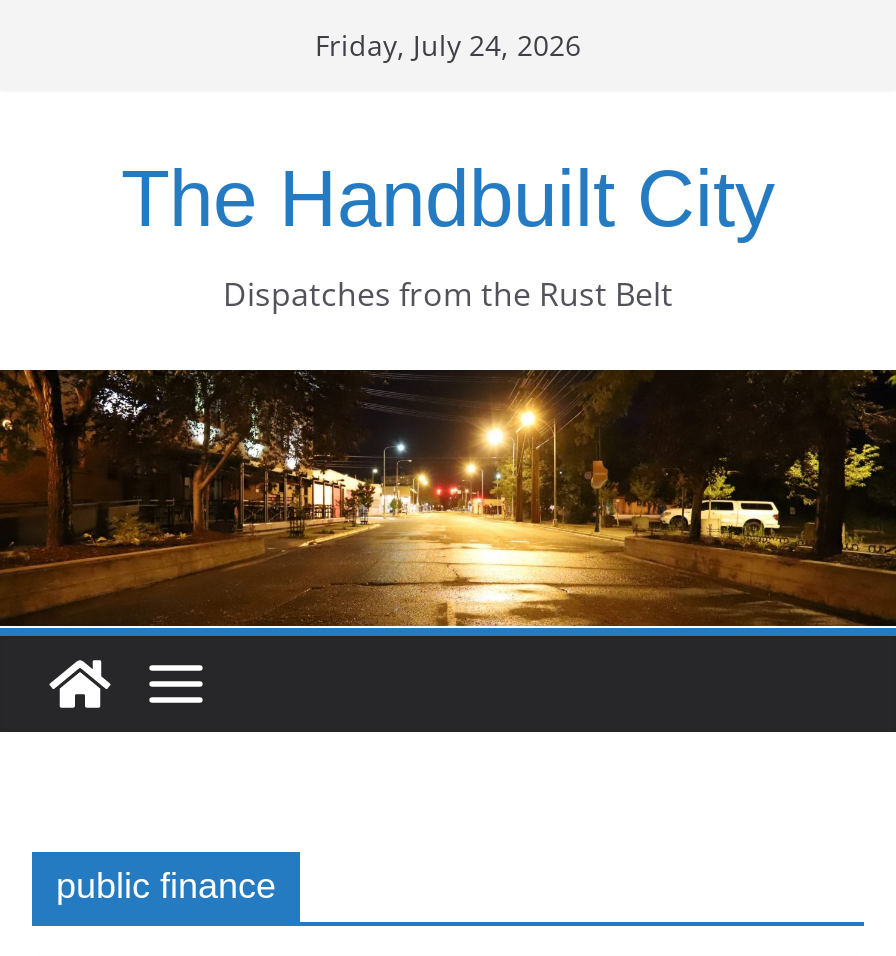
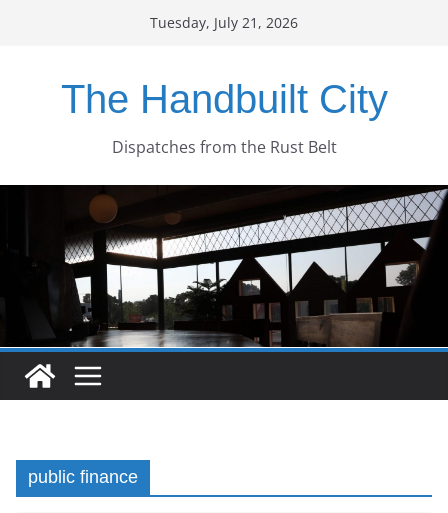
- Friday, July 24, 2026
+ Tuesday, July 21, 2026

- [image]
+ [image]
